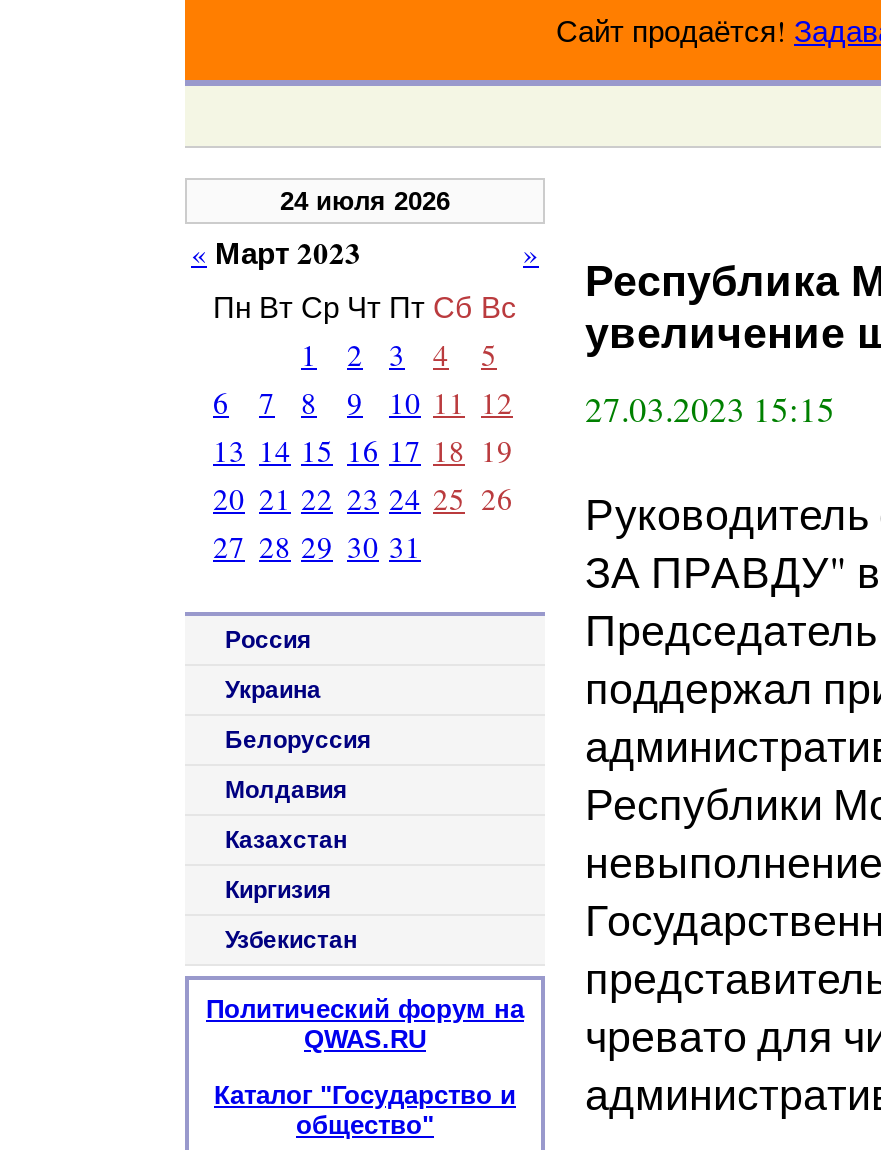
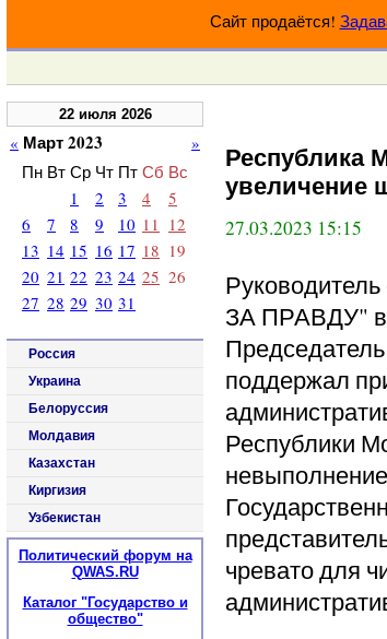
- 24 июля 2026
+ 22 июля 2026
